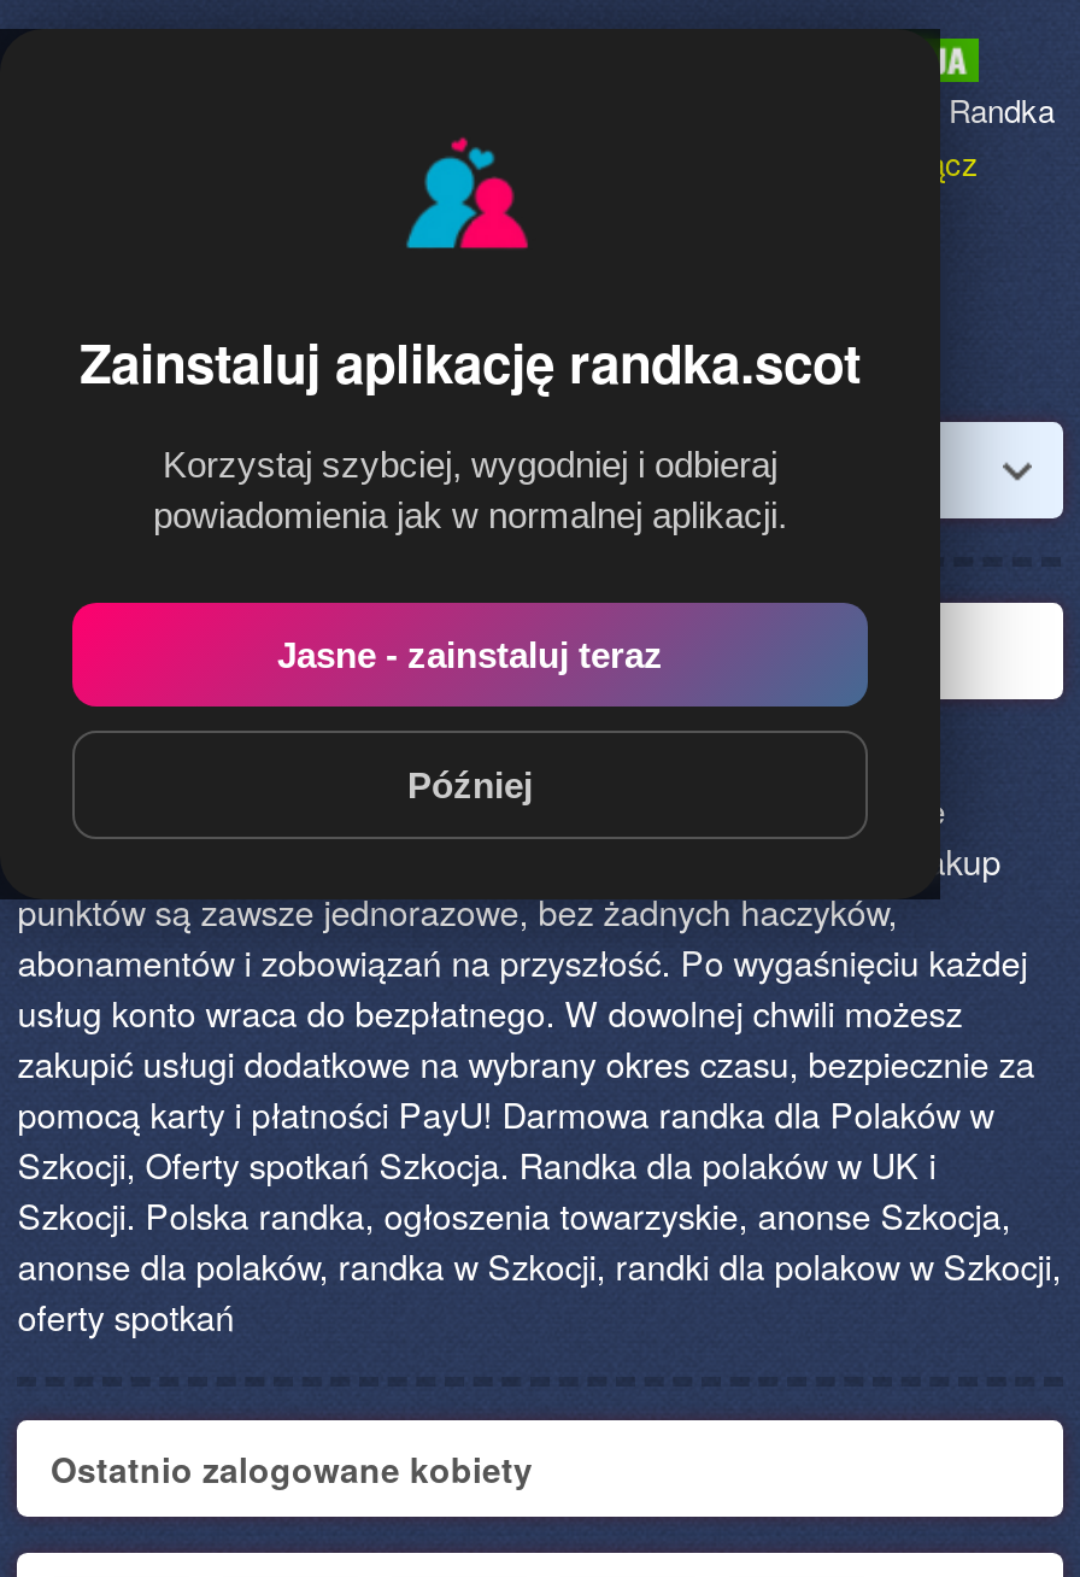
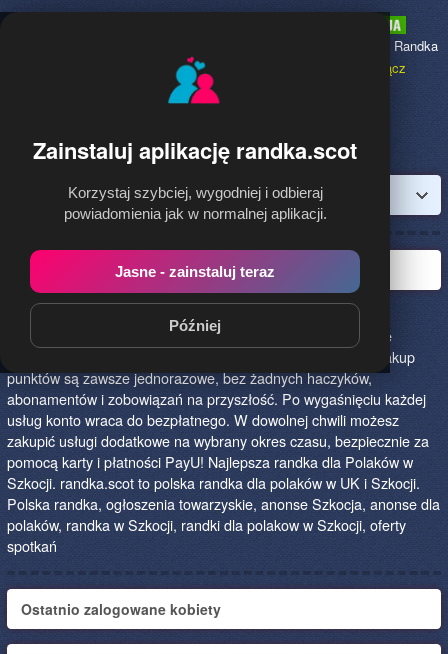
- pomocą karty i płatności PayU! Darmowa randka dla Polaków w
- Szkocji, Oferty spotkań Szkocja. Randka dla polaków w UK i
- Szkocji. Polska randka, ogłoszenia towarzyskie, anonse Szkocja,
- anonse dla polaków, randka w Szkocji, randki dla polakow w Szkocji,
- oferty spotkań
+ pomocą karty i płatności PayU! Najlepsza randka dla Polaków w
+ Szkocji. randka.scot to polska randka dla polaków w UK i Szkocji.
+ Polska randka, ogłoszenia towarzyskie, anonse Szkocja, anonse dla
+ polaków, randka w Szkocji, randki dla polakow w Szkocji, oferty
+ spotkań
